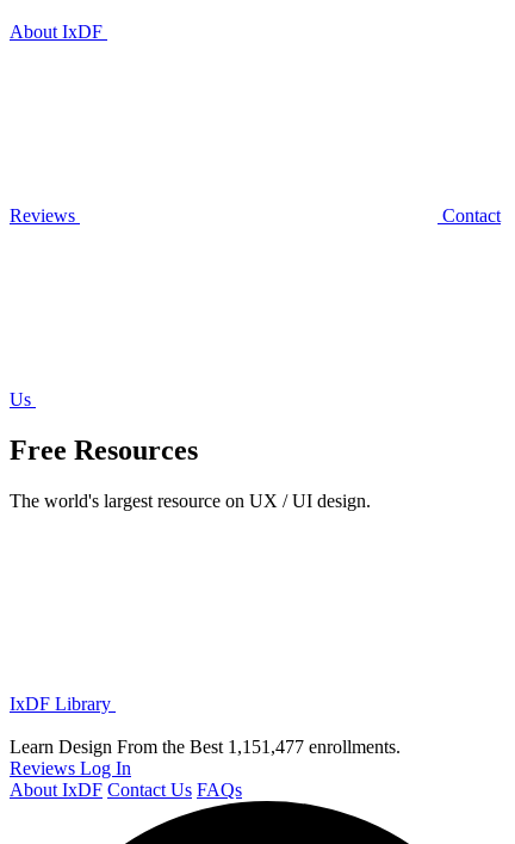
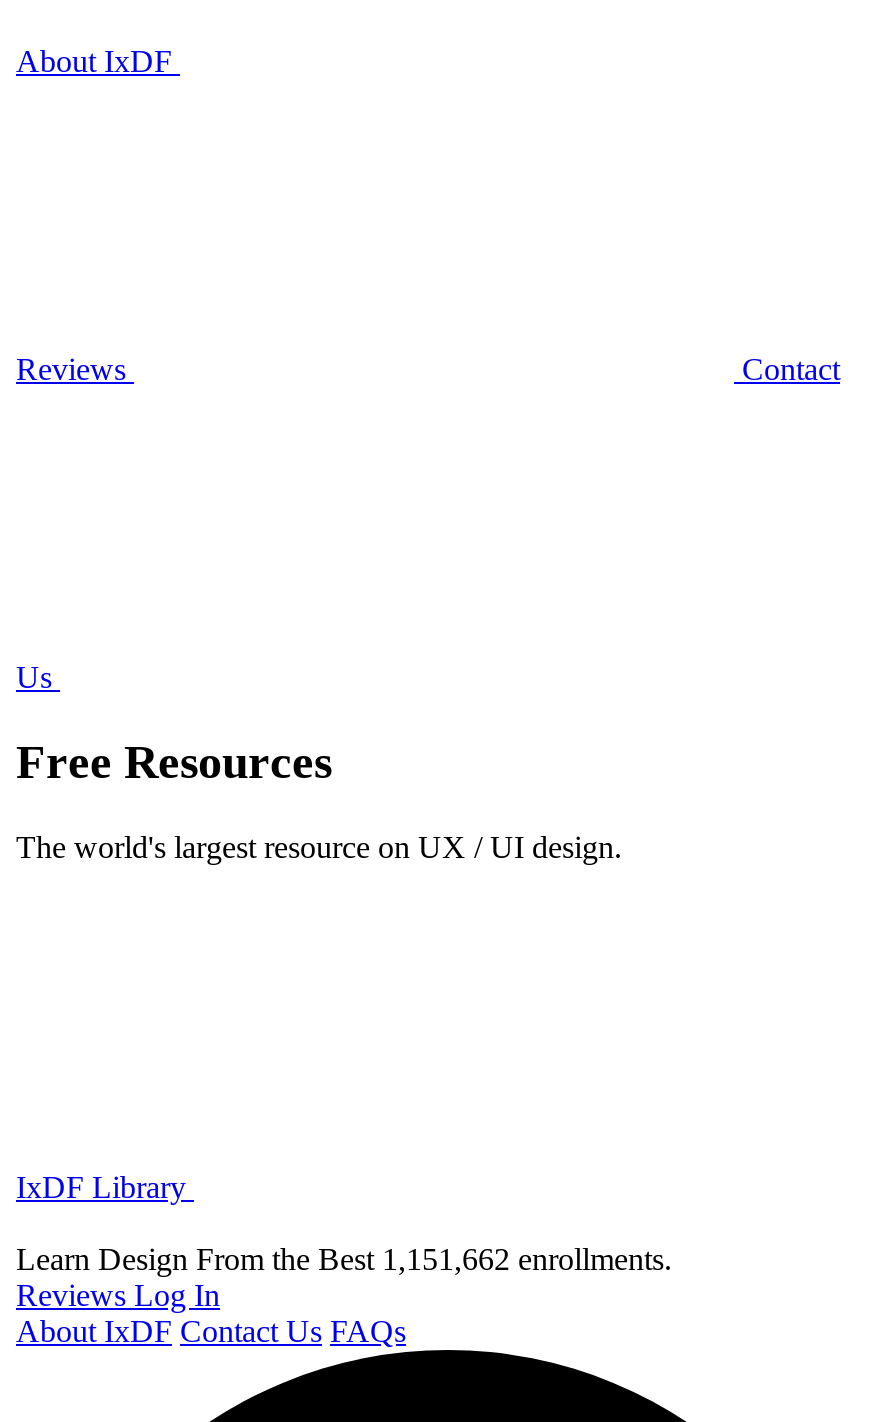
- Learn Design From the Best 1,151,477 enrollments.
+ Learn Design From the Best 1,151,662 enrollments.
